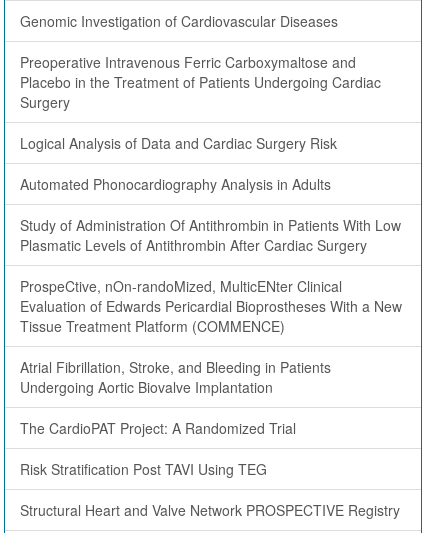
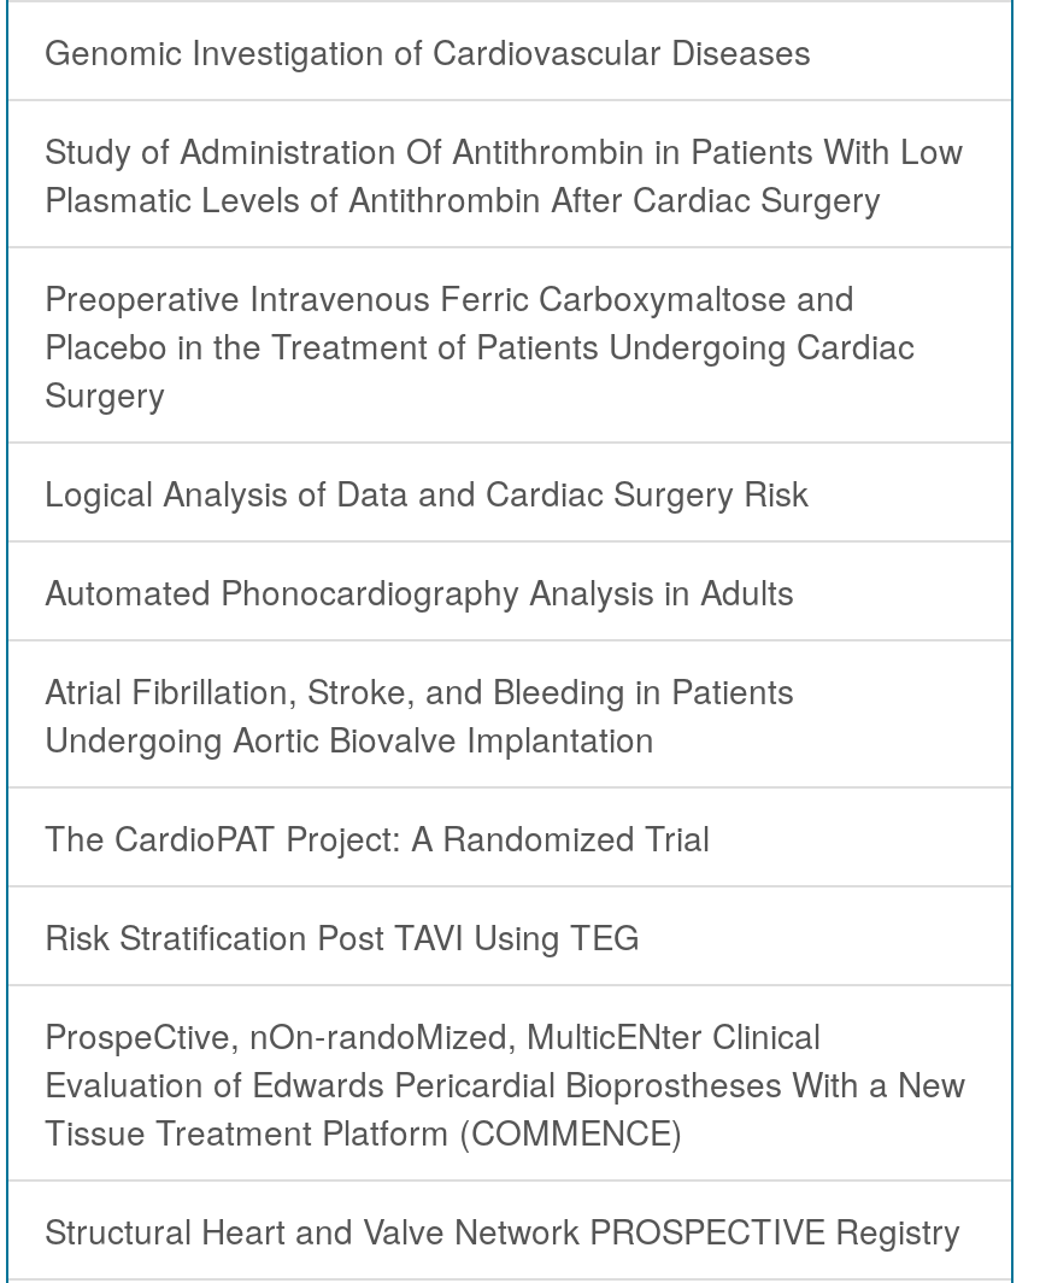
moved down: Preoperative Intravenous Ferric Carboxymaltose and | Placebo in the Treatment of Patients Undergoing Cardiac | Surgery | Logical Analysis of Data and Cardiac Surgery Risk | Automated Phonocardiography Analysis in Adults

moved up: Study of Administration Of Antithrombin in Patients With Low | Plasmatic Levels of Antithrombin After Cardiac Surgery

moved down: ProspeCtive, nOn-randoMized, MulticENter Clinical | Evaluation of Edwards Pericardial Bioprostheses With a New | Tissue Treatment Platform (COMMENCE)

moved up: Atrial Fibrillation, Stroke, and Bleeding in Patients | Undergoing Aortic Biovalve Implantation | The CardioPAT Project: A Randomized Trial | Risk Stratification Post TAVI Using TEG
